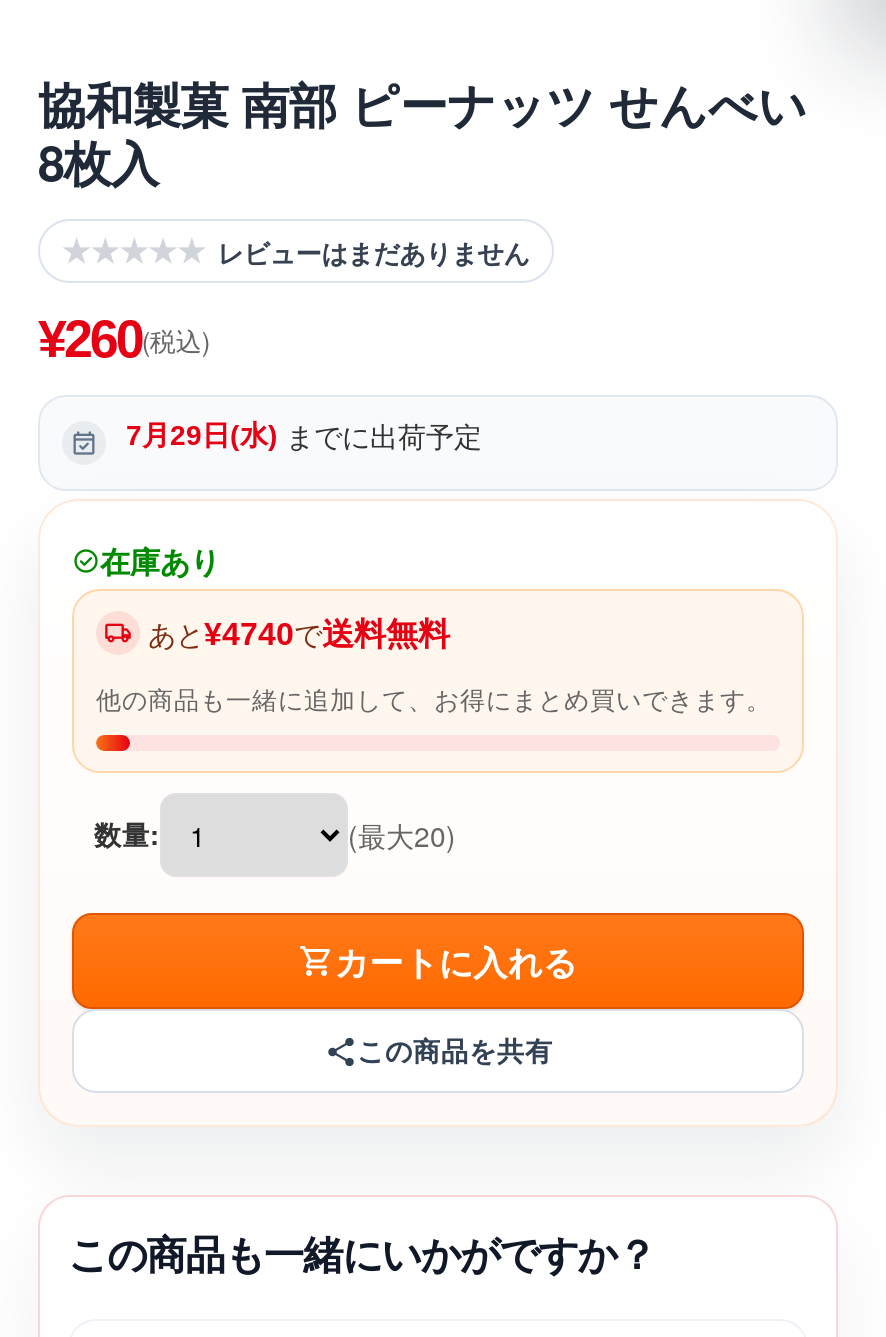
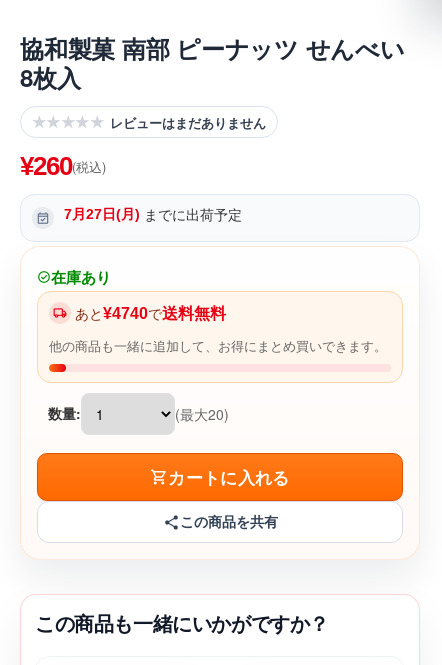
- 7月29日(水) までに出荷予定
+ 7月27日(月) までに出荷予定
